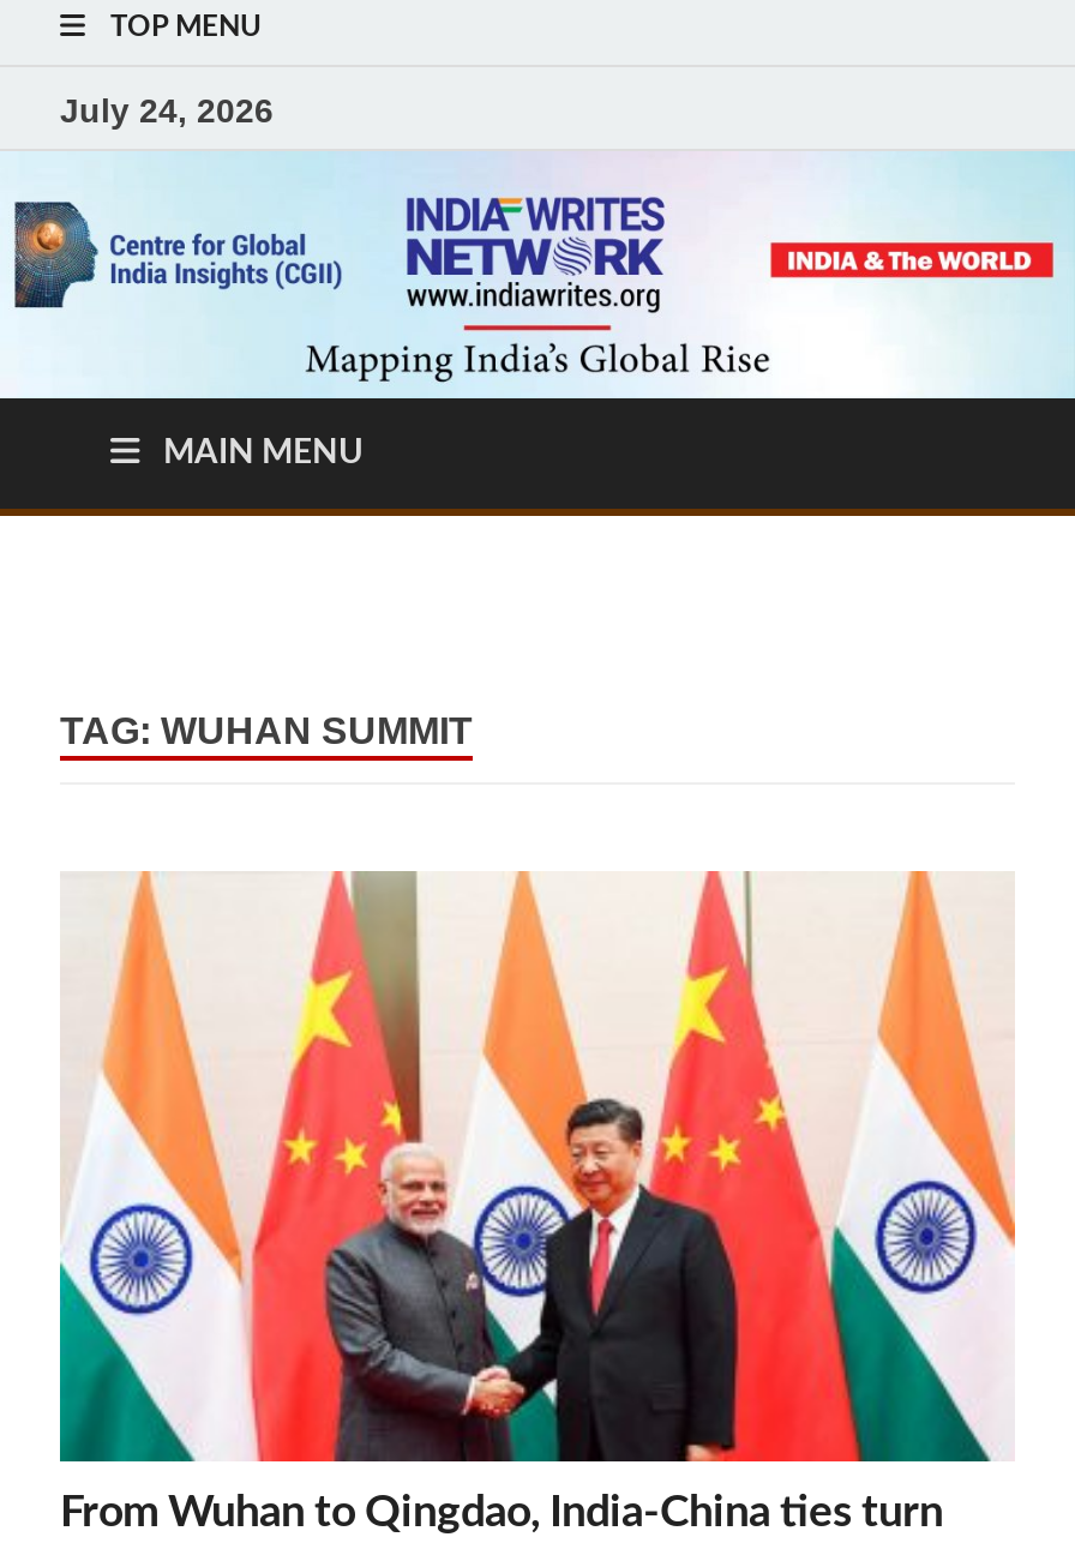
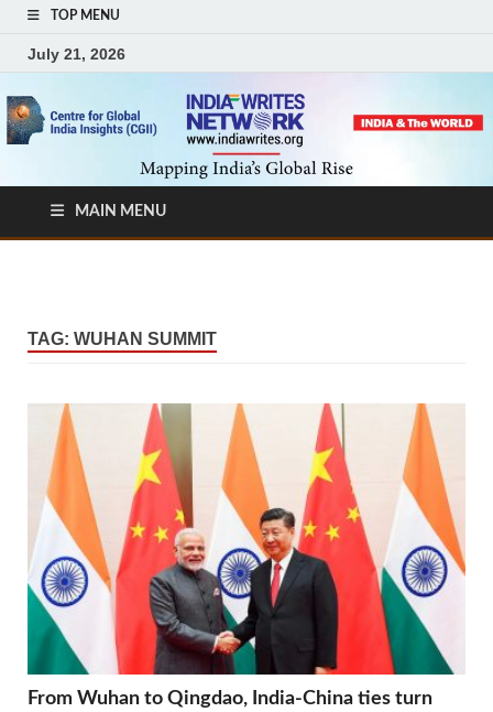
- July 24, 2026
+ July 21, 2026
